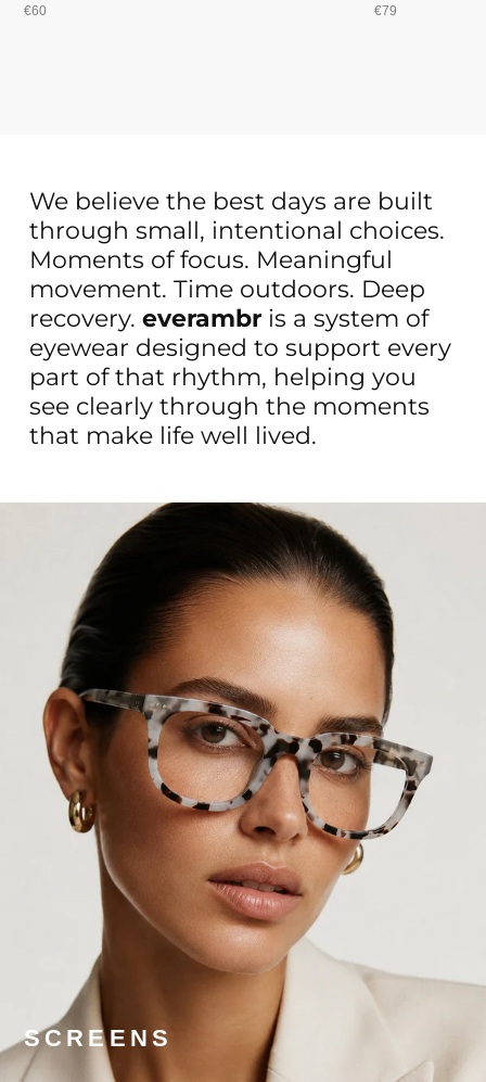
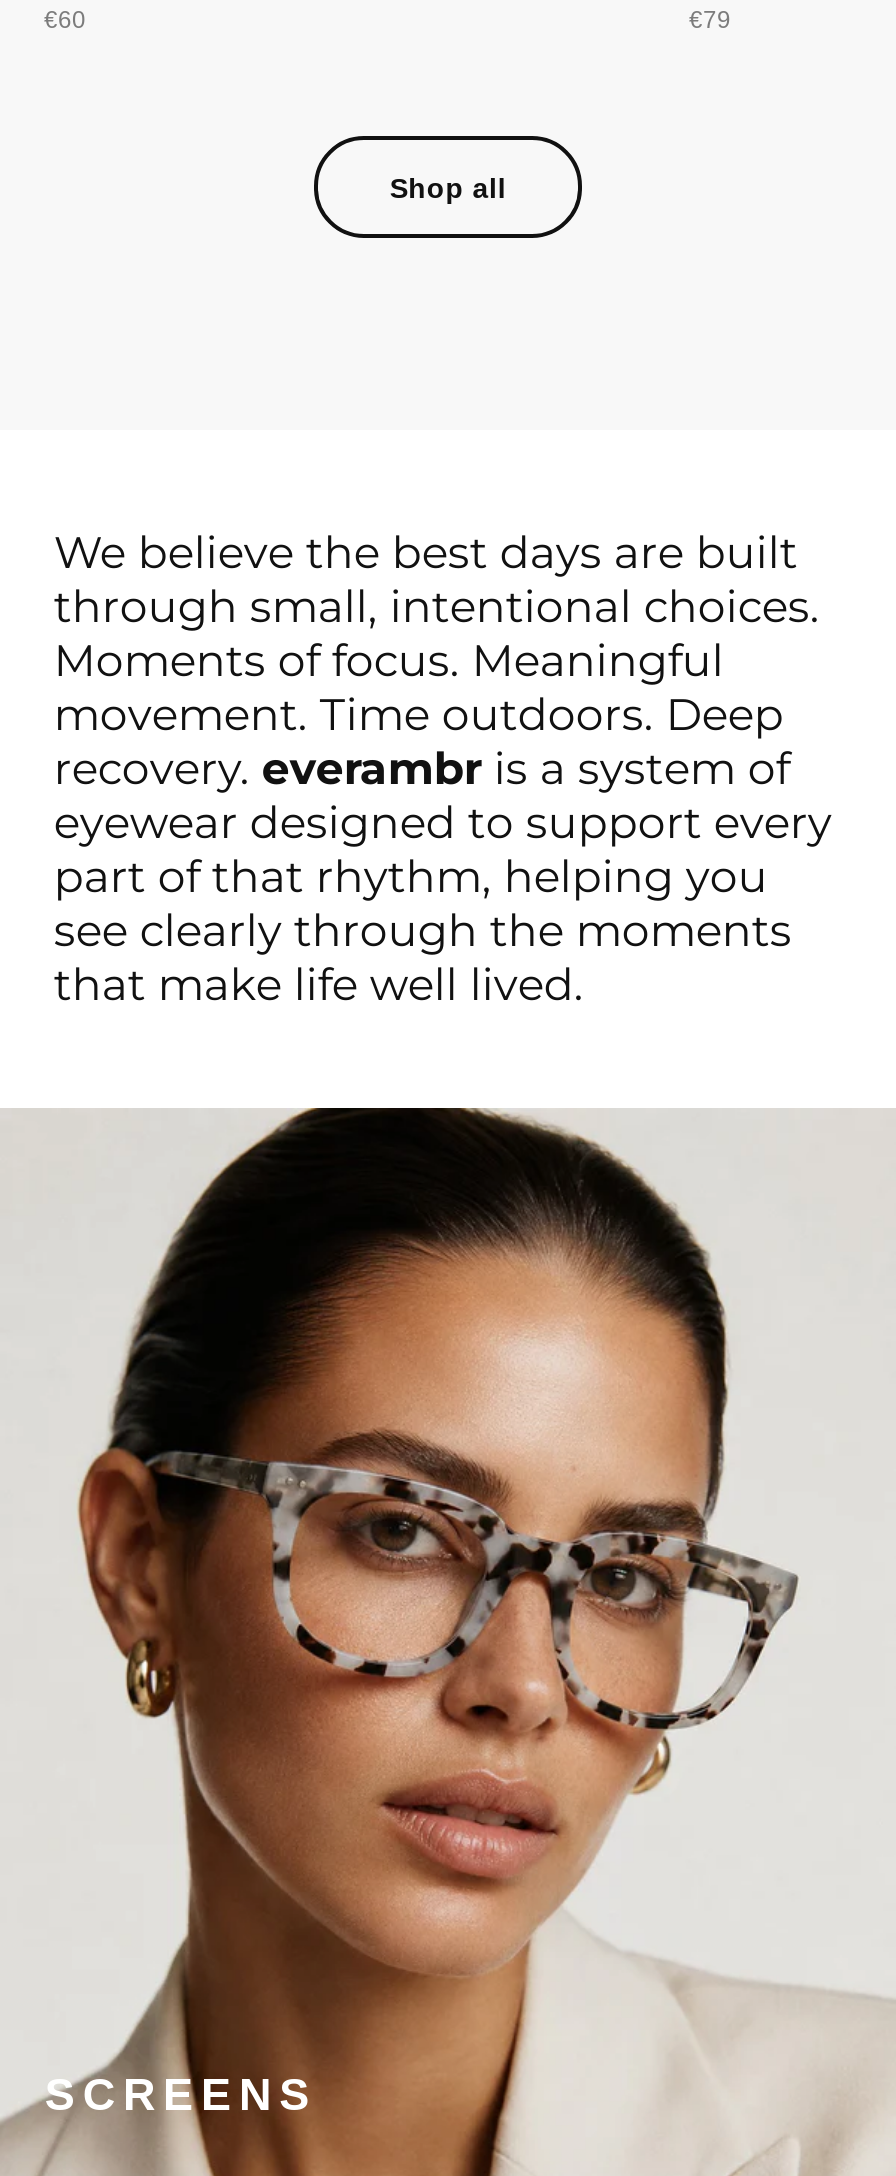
+ Shop all
